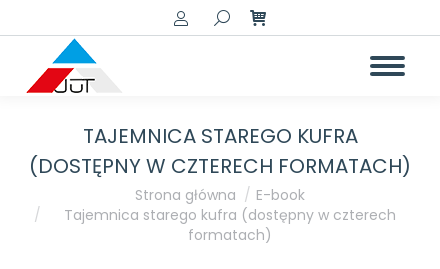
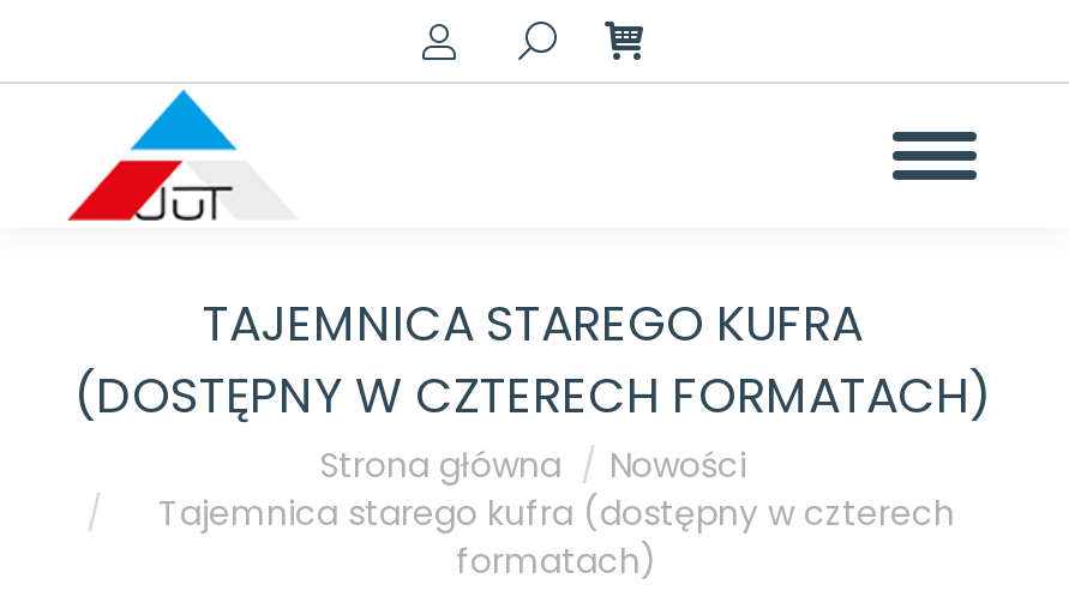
- E-book
+ Nowości
